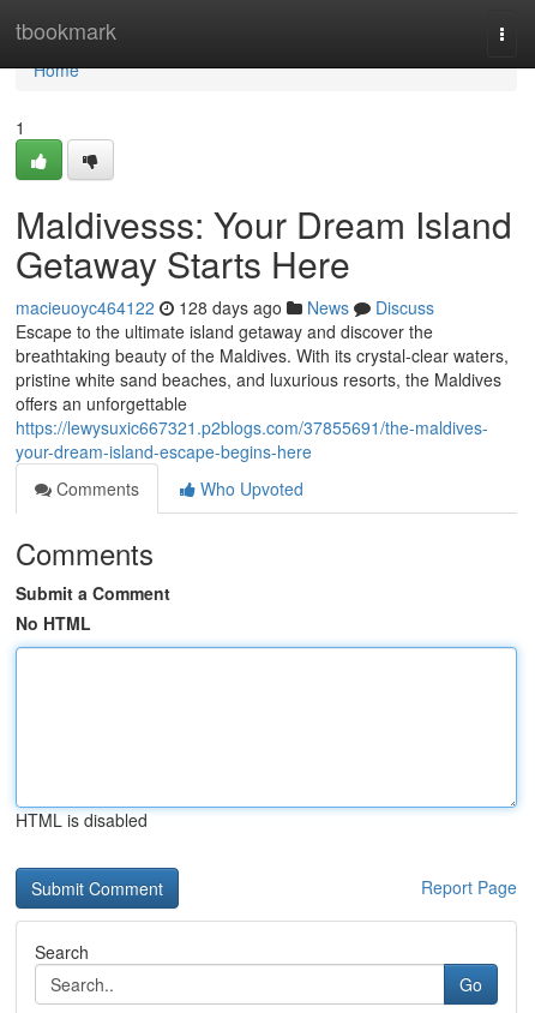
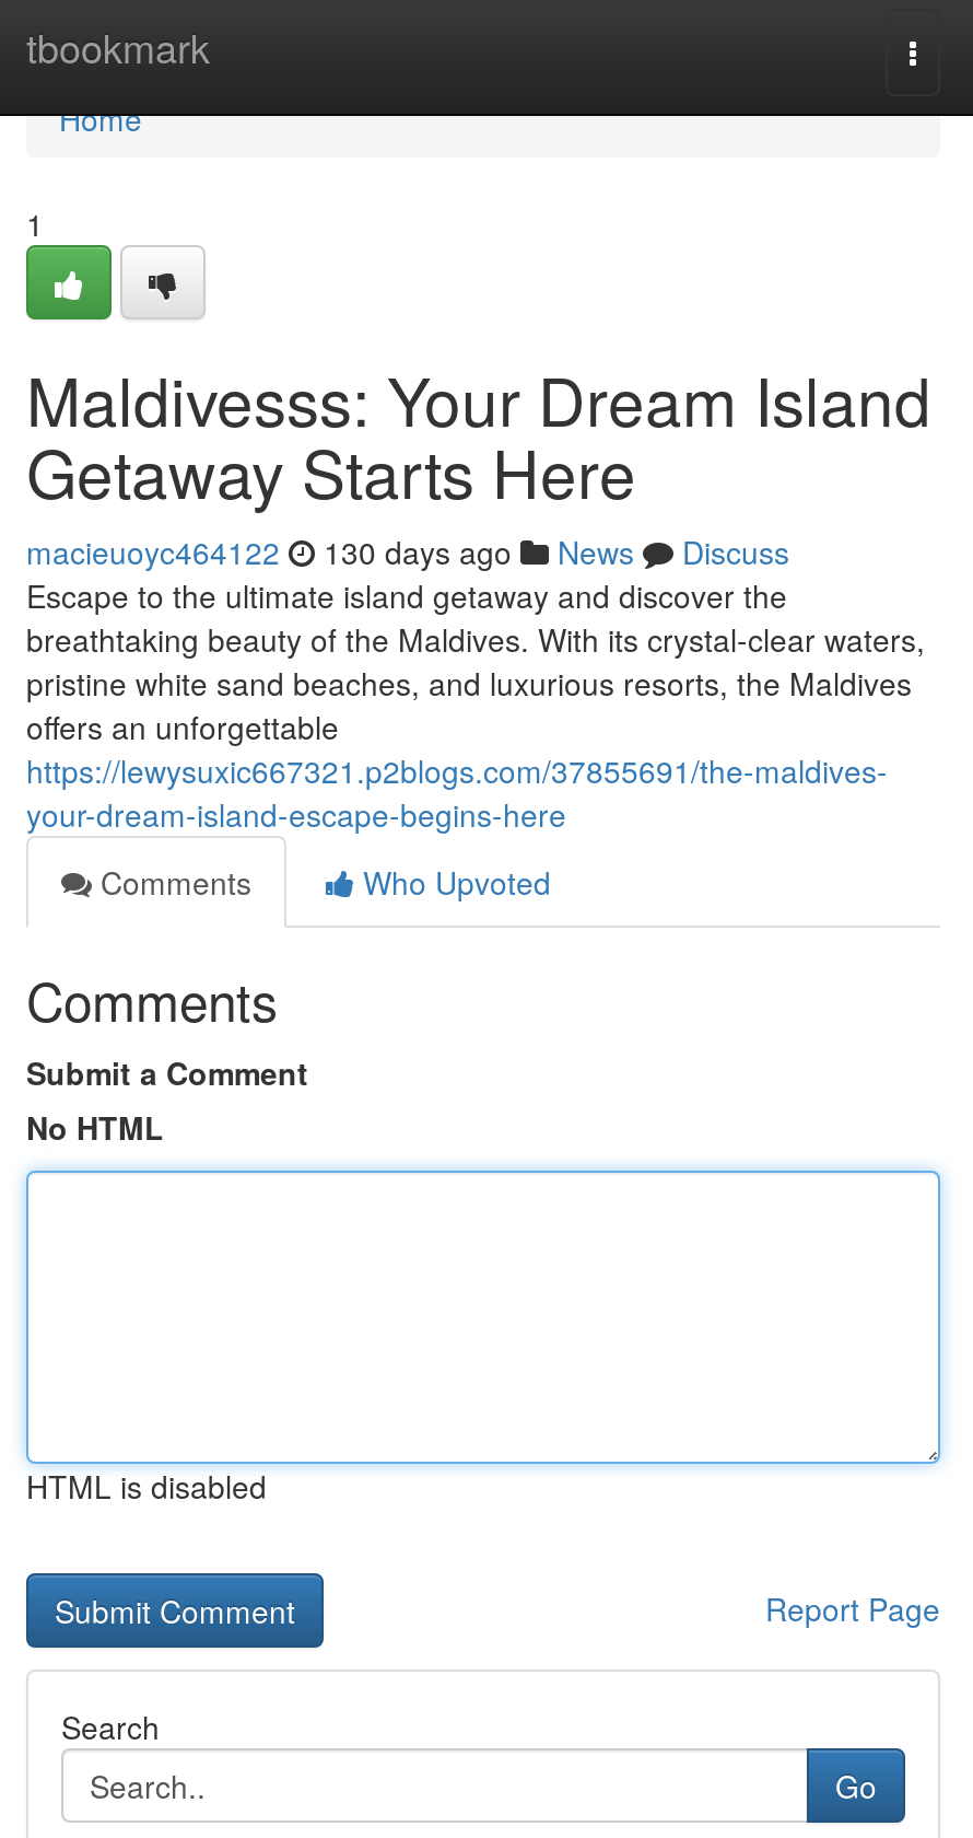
- macieuoyc464122 128 days ago News Discuss
+ macieuoyc464122 130 days ago News Discuss
